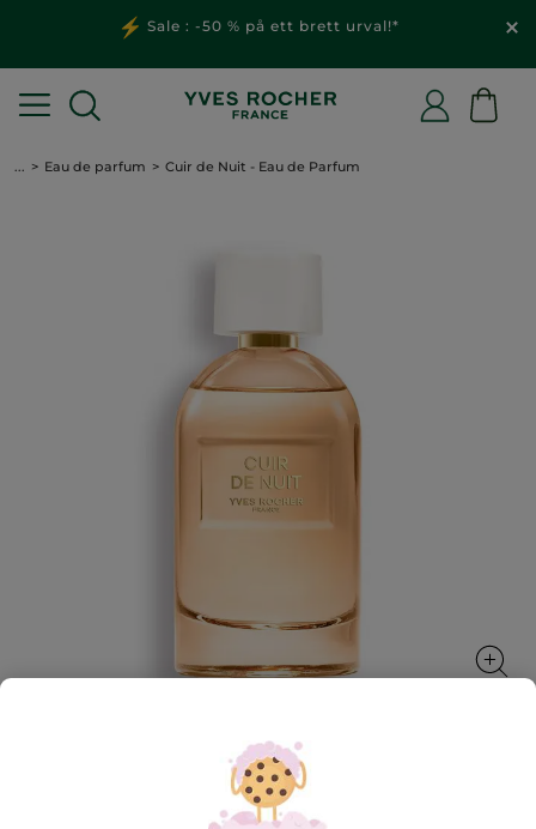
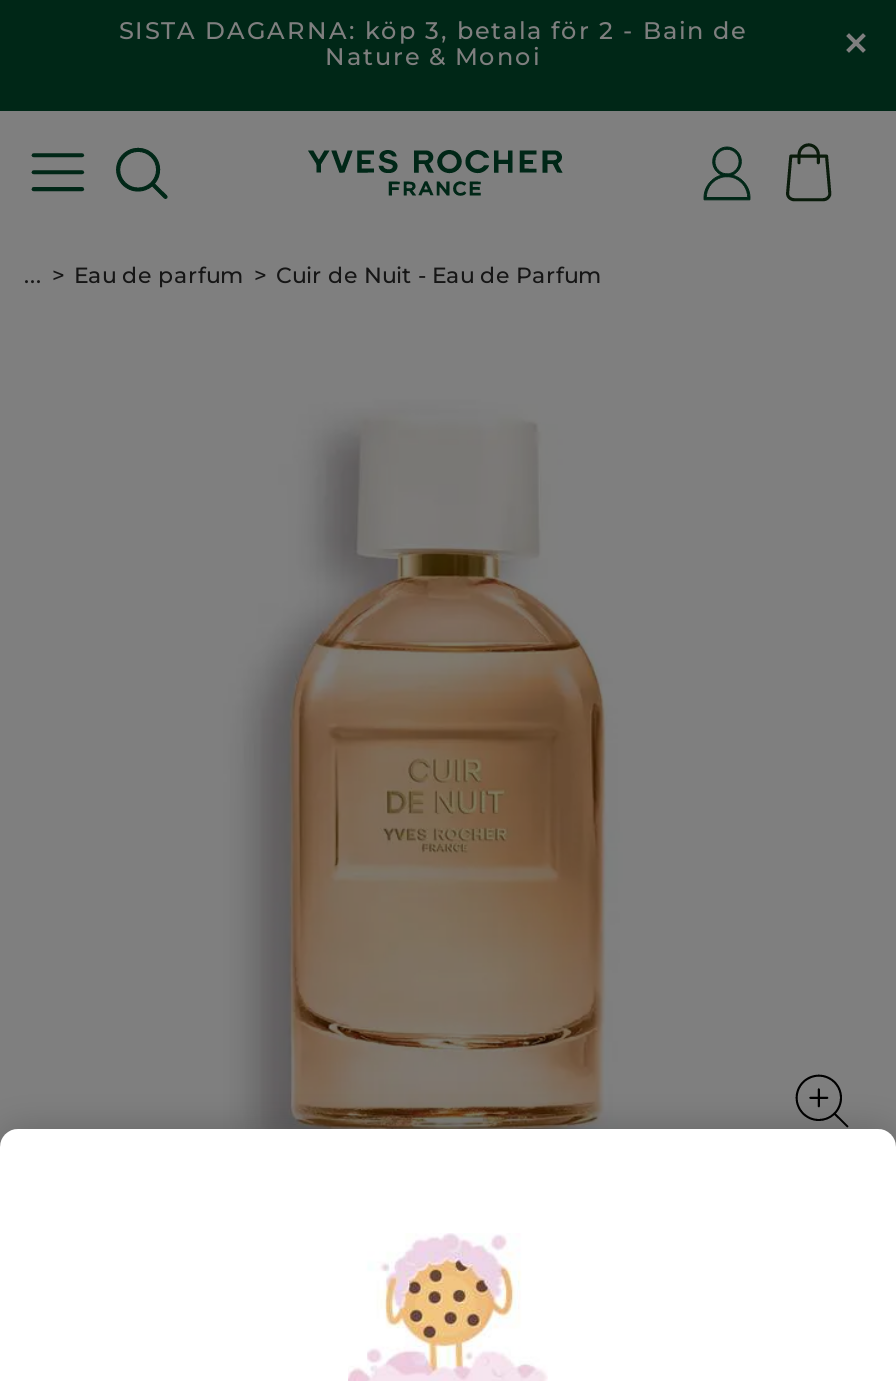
- Sale : -50 % på ett brett urval!*
+ SISTA DAGARNA: köp 3, betala för 2 - Bain de
+ Nature & Monoi
